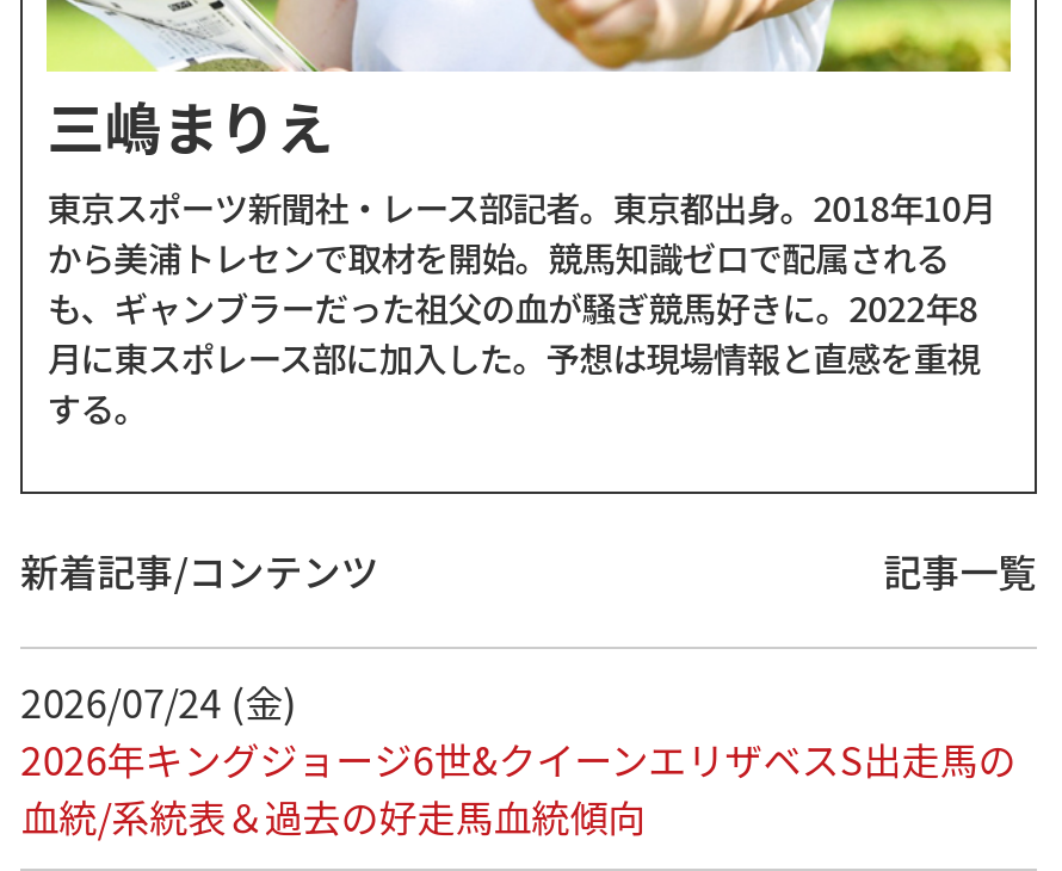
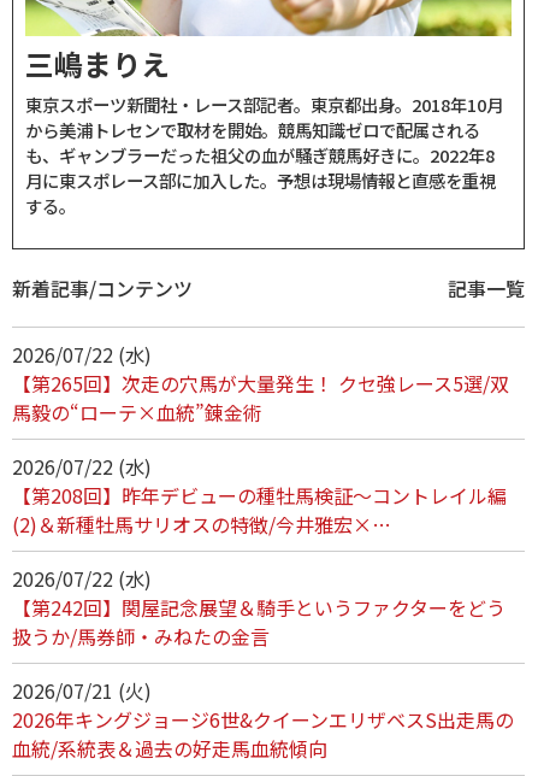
- 2026/07/24 (金)
+ 2026/07/22 (水)
+ 【第265回】次走の穴馬が大量発生！ クセ強レース5選/双
+ 馬毅の“ローテ×血統”錬金術
+ 2026/07/22 (水)
+ 【第208回】昨年デビューの種牡馬検証～コントレイル編
+ (2)＆新種牡馬サリオスの特徴/今井雅宏×…
+ 2026/07/22 (水)
+ 【第242回】関屋記念展望＆騎手というファクターをどう
+ 扱うか/馬券師・みねたの金言
+ 2026/07/21 (火)
